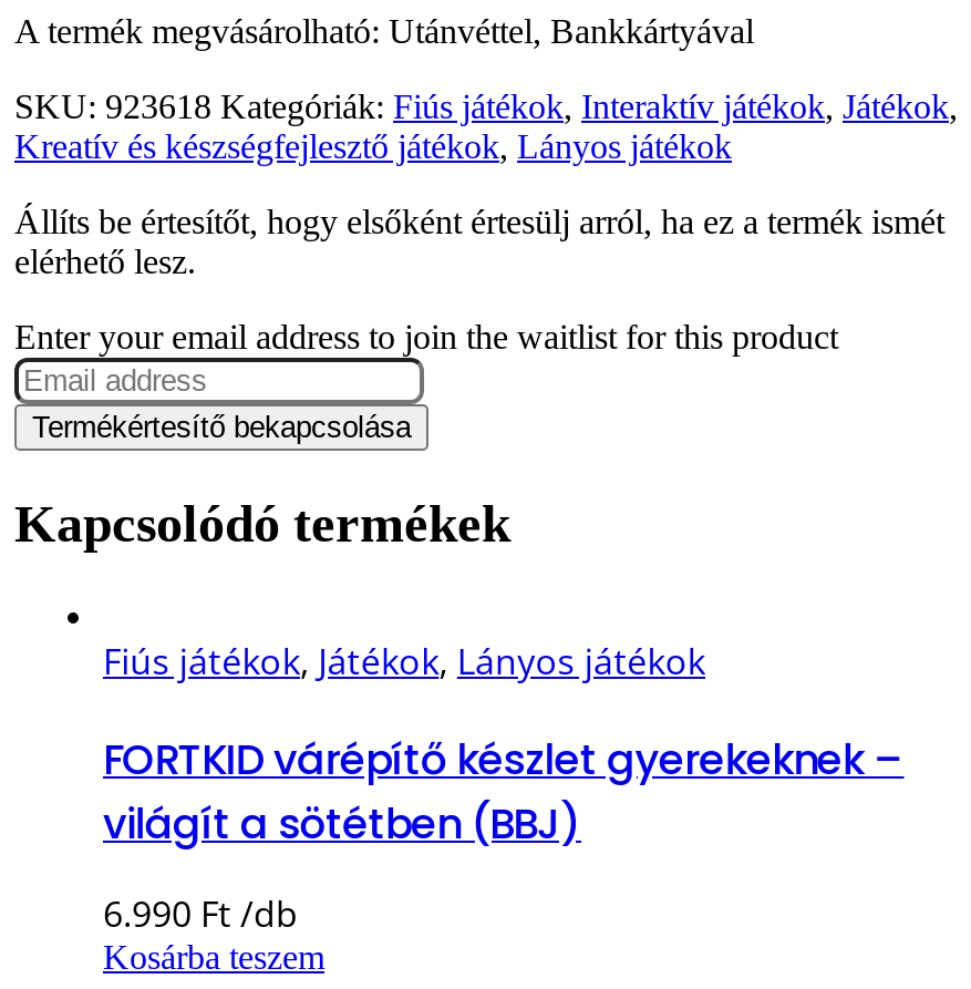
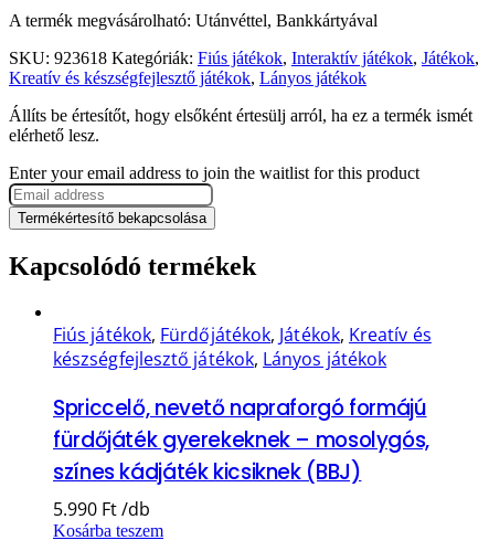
- Fiús játékok, Játékok, Lányos játékok
- FORTKID várépítő készlet gyerekeknek –
- világít a sötétben (BBJ)
- 6.990 Ft
+ Fiús játékok, Fürdőjátékok, Játékok, Kreatív és
+ készségfejlesztő játékok, Lányos játékok
+ Spriccelő, nevető napraforgó formájú
+ fürdőjáték gyerekeknek – mosolygós,
+ színes kádjáték kicsiknek (BBJ)
+ 5.990 Ft
